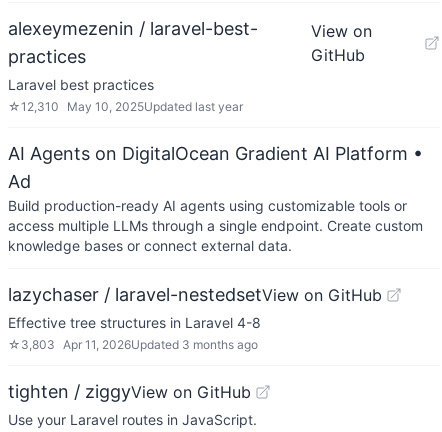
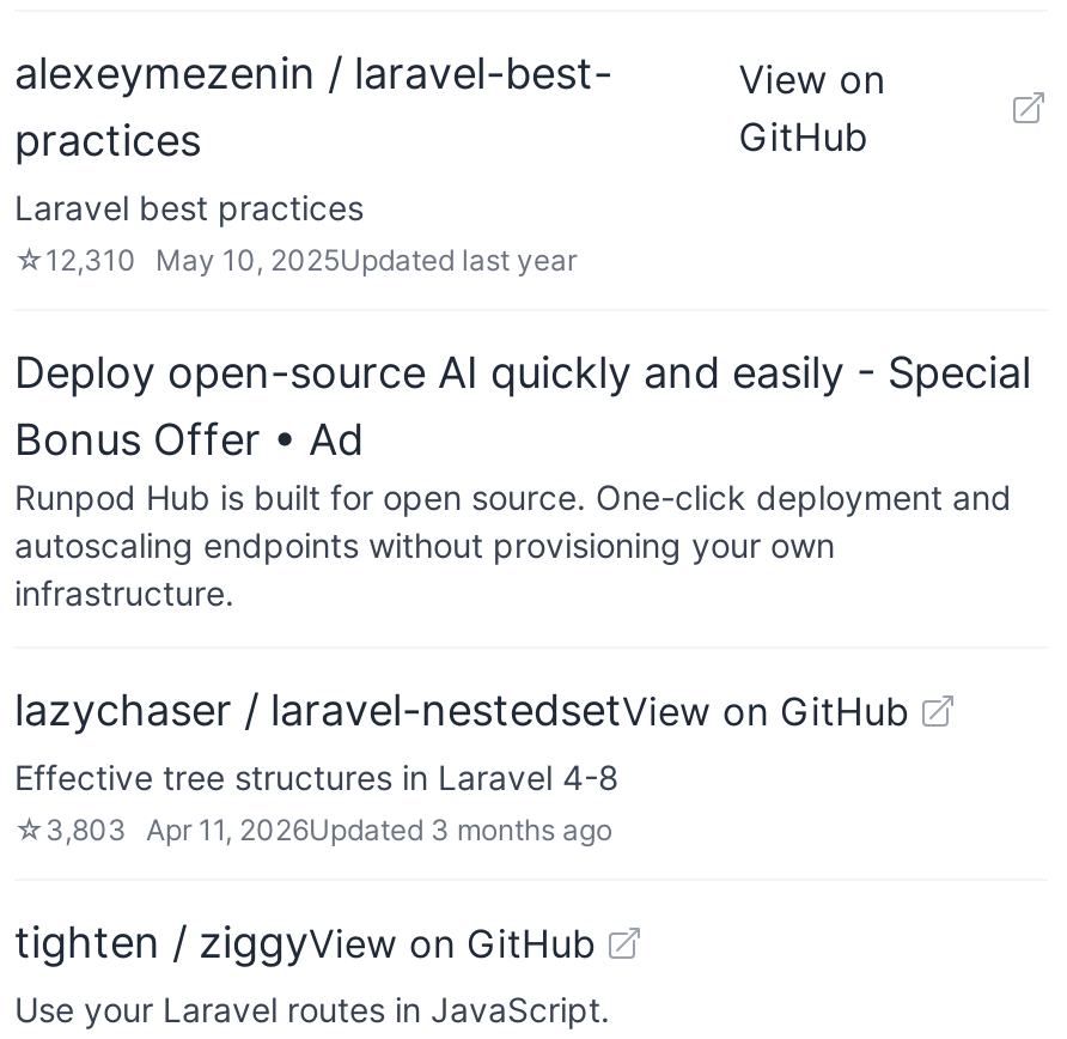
- AI Agents on DigitalOcean Gradient AI Platform •
- Ad
- Build production-ready AI agents using customizable tools or
- access multiple LLMs through a single endpoint. Create custom
- knowledge bases or connect external data.
+ Deploy open-source AI quickly and easily - Special
+ Bonus Offer • Ad
+ Runpod Hub is built for open source. One-click deployment and
+ autoscaling endpoints without provisioning your own
+ infrastructure.
